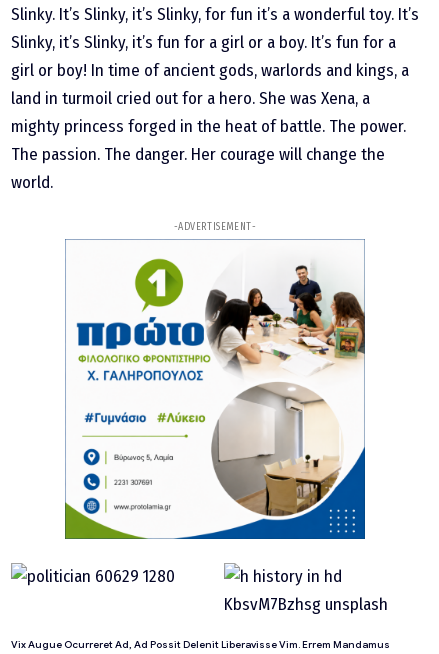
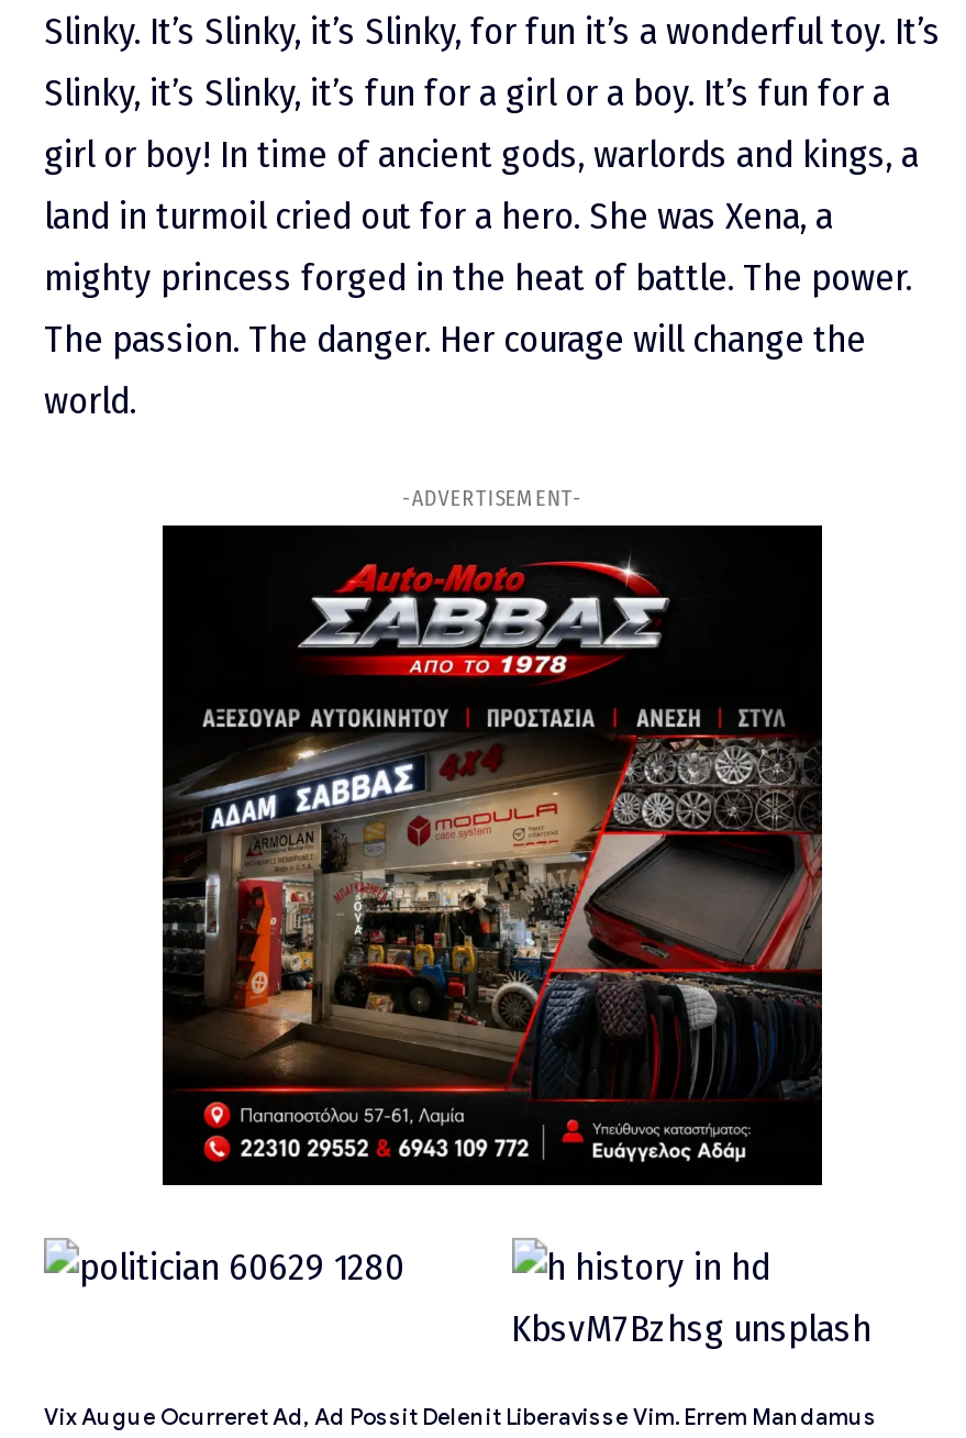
- [image]
+ [image]
